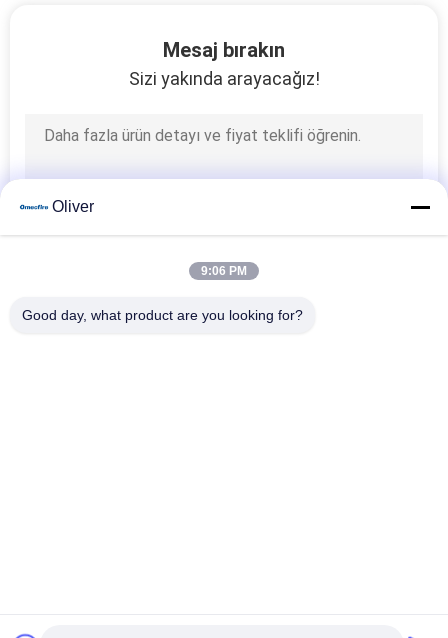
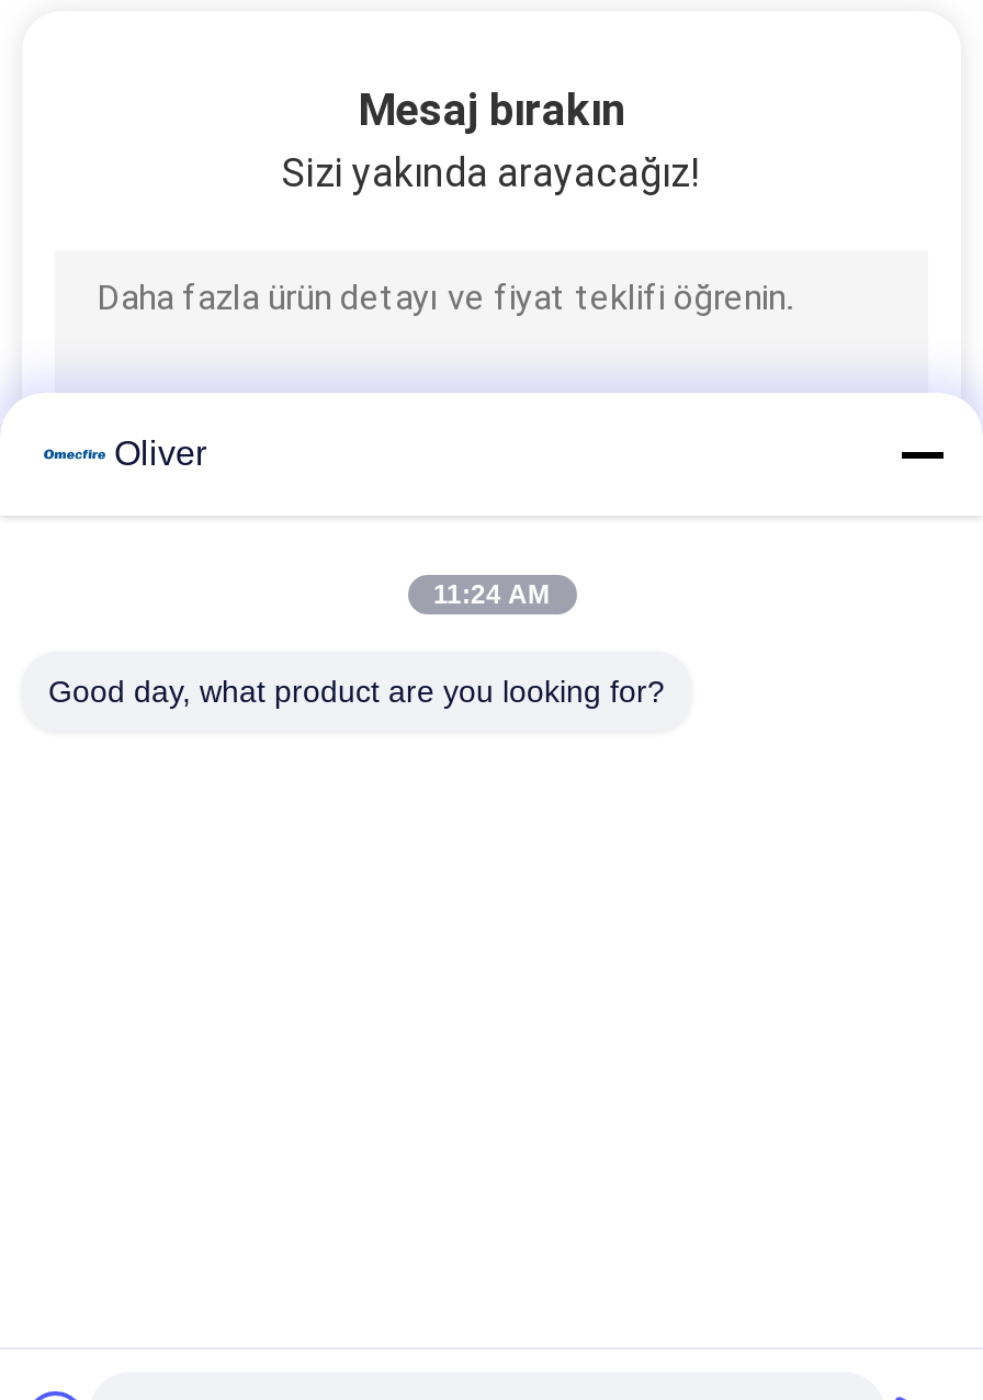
- 9:06 PM
+ 11:24 AM
